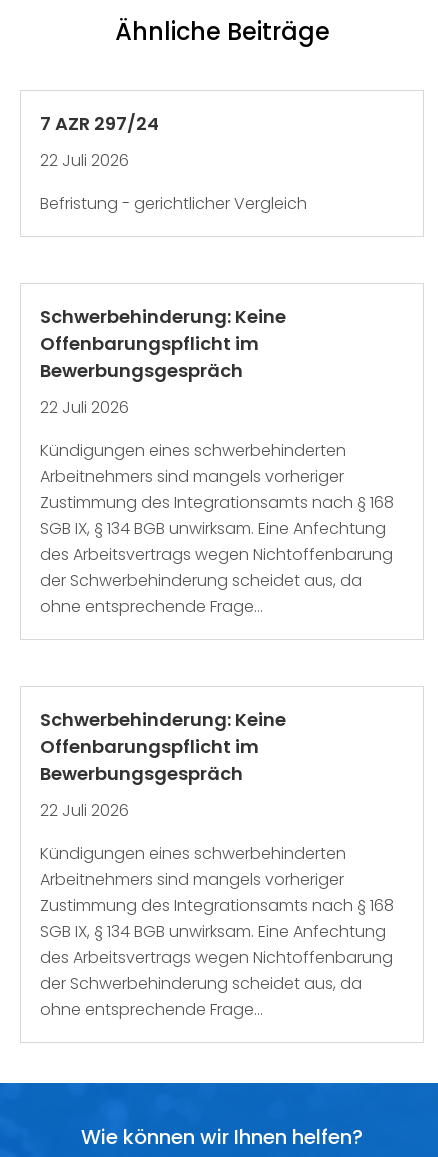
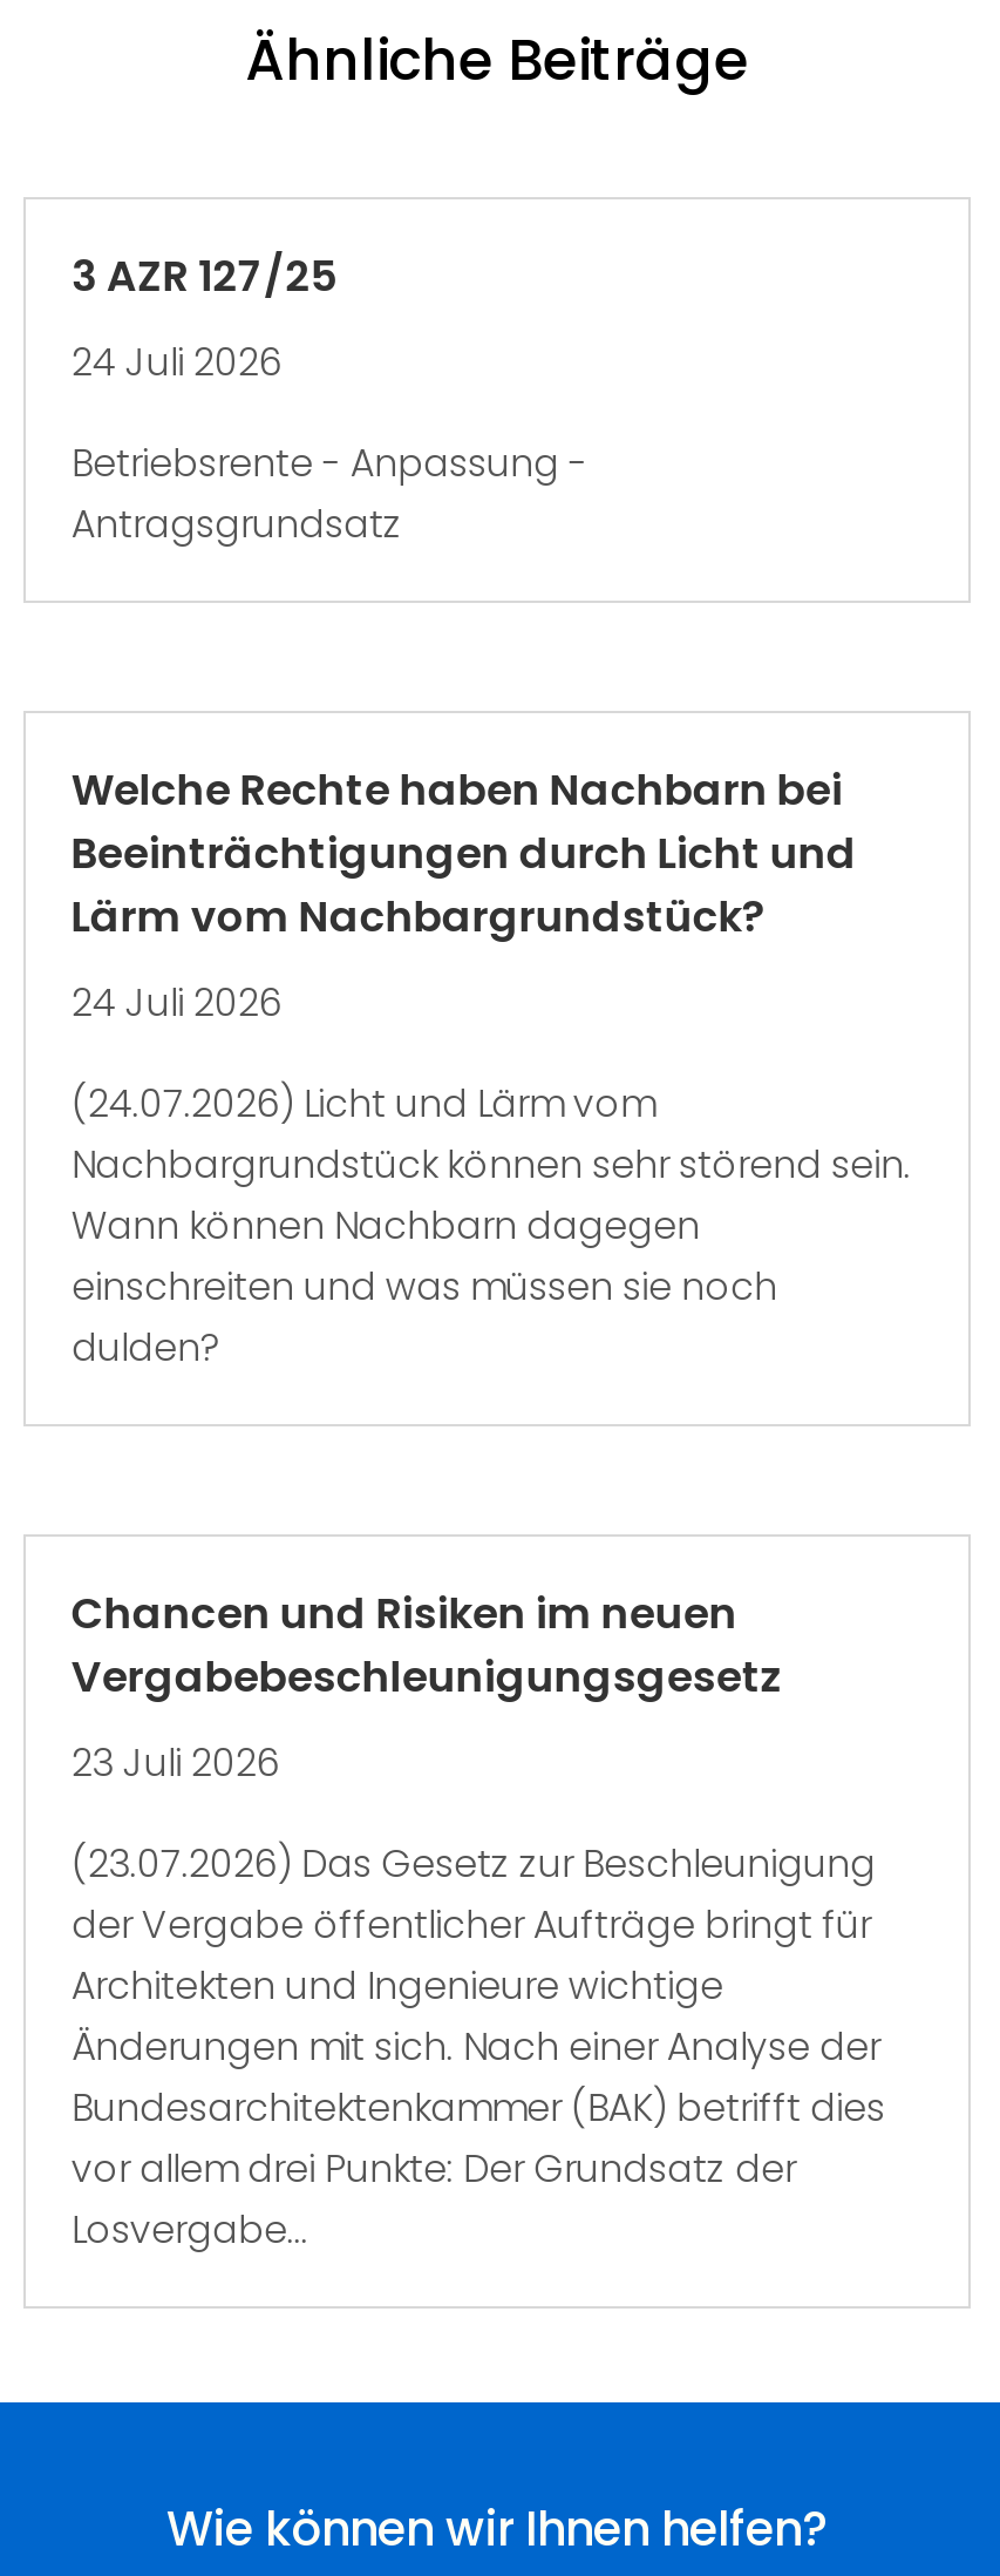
- 7 AZR 297/24
+ 3 AZR 127/25

- 22 Juli 2026
+ 24 Juli 2026

- Befristung - gerichtlicher Vergleich
+ Betriebsrente - Anpassung -
+ Antragsgrundsatz

- Schwerbehinderung: Keine
- Offenbarungspflicht im
- Bewerbungsgespräch
+ Welche Rechte haben Nachbarn bei
+ Beeinträchtigungen durch Licht und
+ Lärm vom Nachbargrundstück?

- 22 Juli 2026
+ 24 Juli 2026

- Kündigungen eines schwerbehinderten
- Arbeitnehmers sind mangels vorheriger
- Zustimmung des Integrationsamts nach § 168
- SGB IX, § 134 BGB unwirksam. Eine Anfechtung
- des Arbeitsvertrags wegen Nichtoffenbarung
- der Schwerbehinderung scheidet aus, da
- ohne entsprechende Frage...
+ (24.07.2026) Licht und Lärm vom
+ Nachbargrundstück können sehr störend sein.
+ Wann können Nachbarn dagegen
+ einschreiten und was müssen sie noch
+ dulden?

- Schwerbehinderung: Keine
- Offenbarungspflicht im
- Bewerbungsgespräch
+ Chancen und Risiken im neuen
+ Vergabebeschleunigungsgesetz

- 22 Juli 2026
+ 23 Juli 2026

- Kündigungen eines schwerbehinderten
- Arbeitnehmers sind mangels vorheriger
- Zustimmung des Integrationsamts nach § 168
- SGB IX, § 134 BGB unwirksam. Eine Anfechtung
- des Arbeitsvertrags wegen Nichtoffenbarung
- der Schwerbehinderung scheidet aus, da
- ohne entsprechende Frage...
+ (23.07.2026) Das Gesetz zur Beschleunigung
+ der Vergabe öffentlicher Aufträge bringt für
+ Architekten und Ingenieure wichtige
+ Änderungen mit sich. Nach einer Analyse der
+ Bundesarchitektenkammer (BAK) betrifft dies
+ vor allem drei Punkte: Der Grundsatz der
+ Losvergabe...
